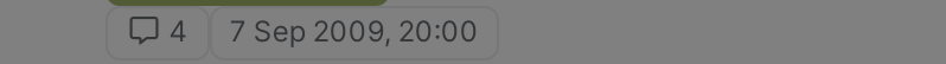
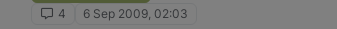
- 4 7 Sep 2009, 20:00
+ 4 6 Sep 2009, 02:03
